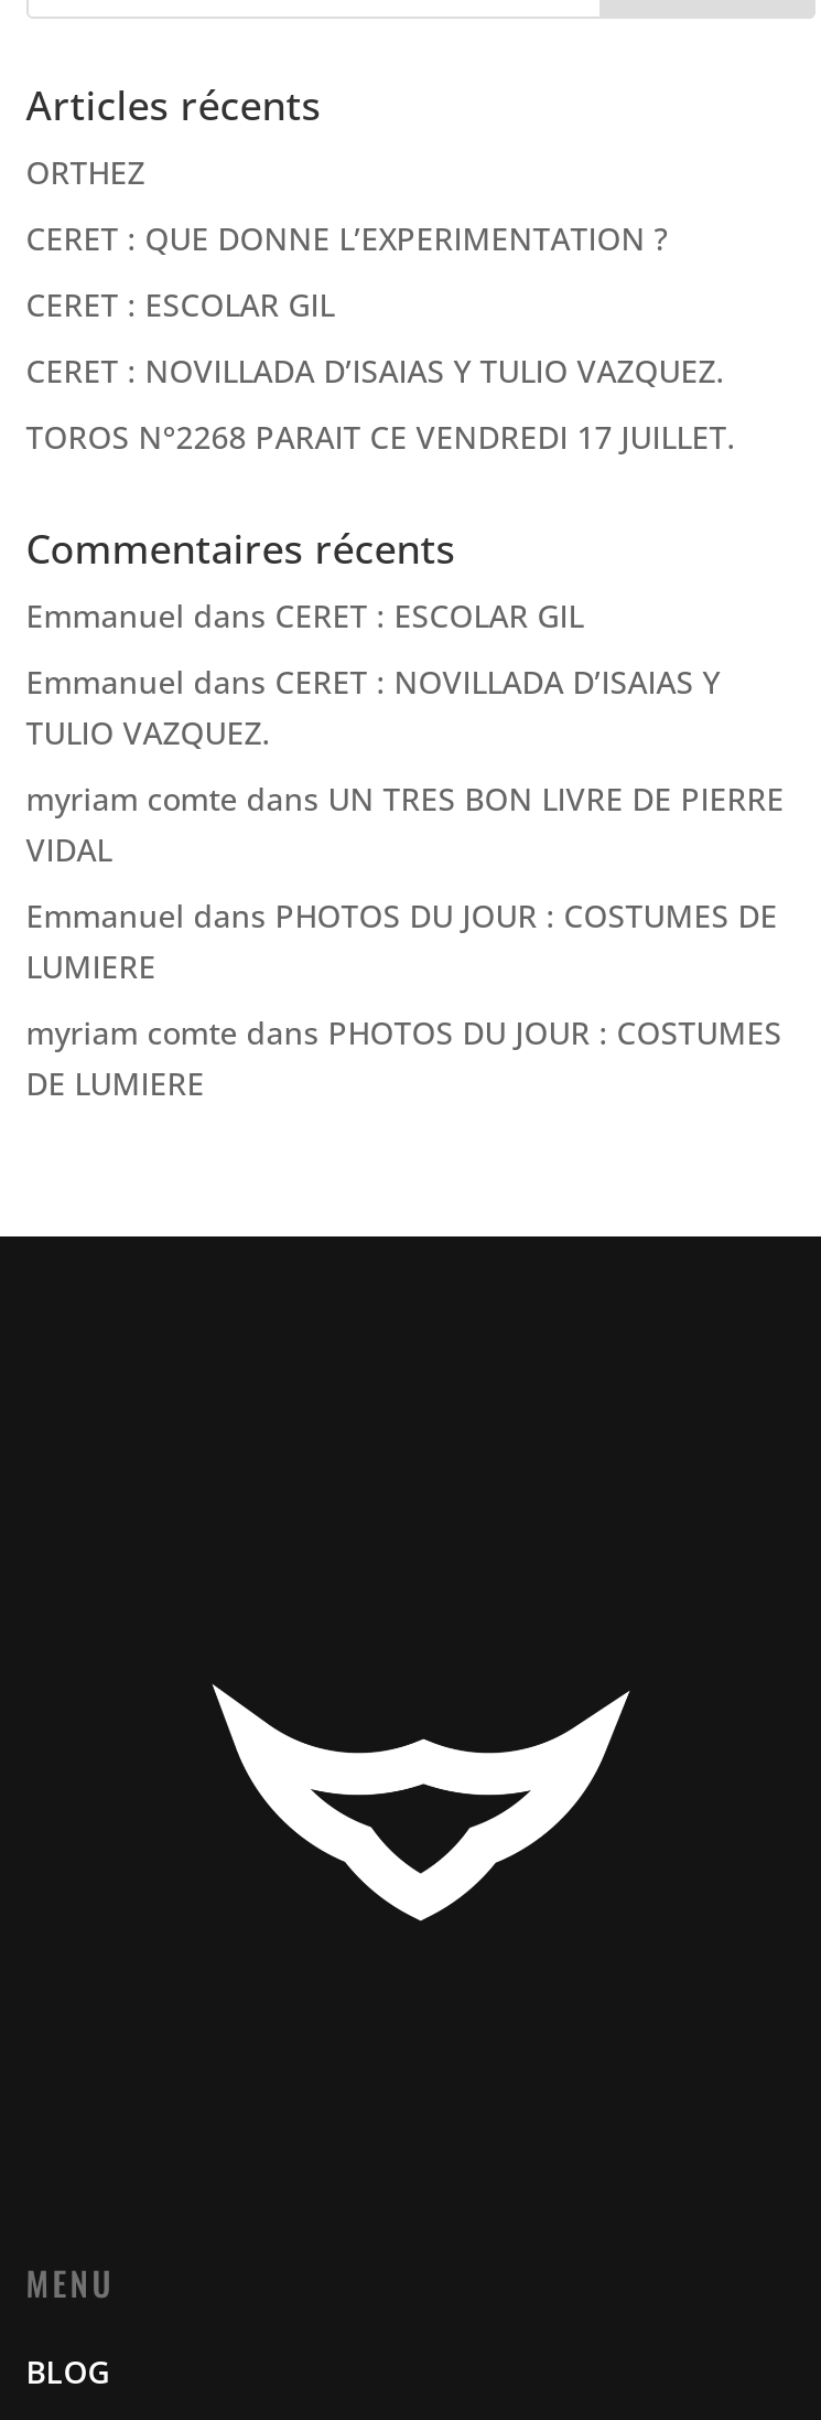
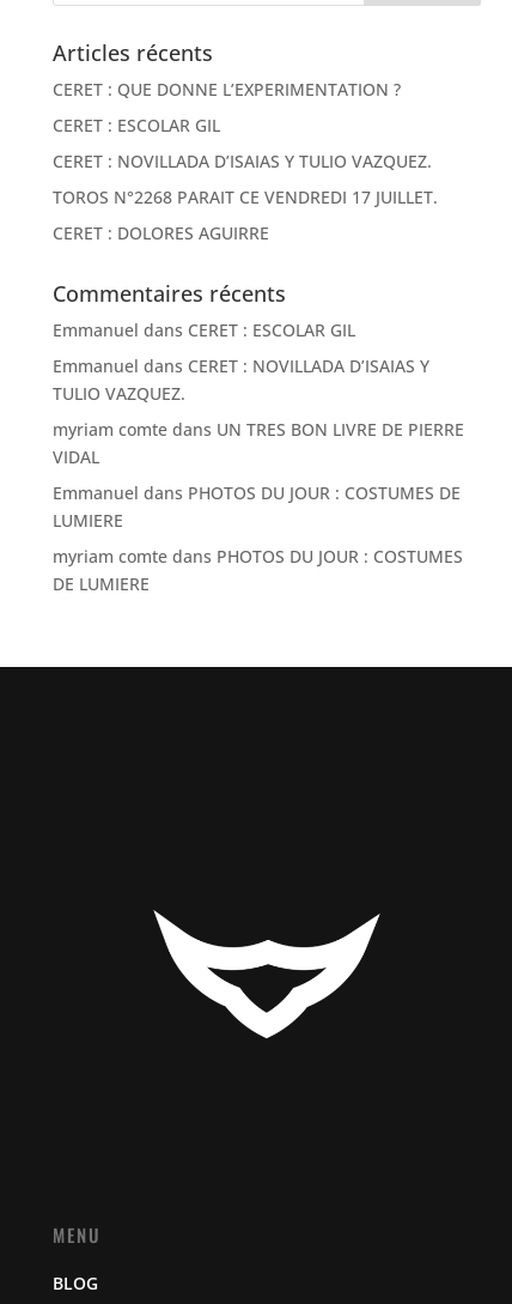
- ORTHEZ

moved up: CERET : QUE DONNE L’EXPERIMENTATION ? | CERET : ESCOLAR GIL | CERET : NOVILLADA D’ISAIAS Y TULIO VAZQUEZ. | TOROS N°2268 PARAIT CE VENDREDI 17 JUILLET.

+ CERET : DOLORES AGUIRRE
